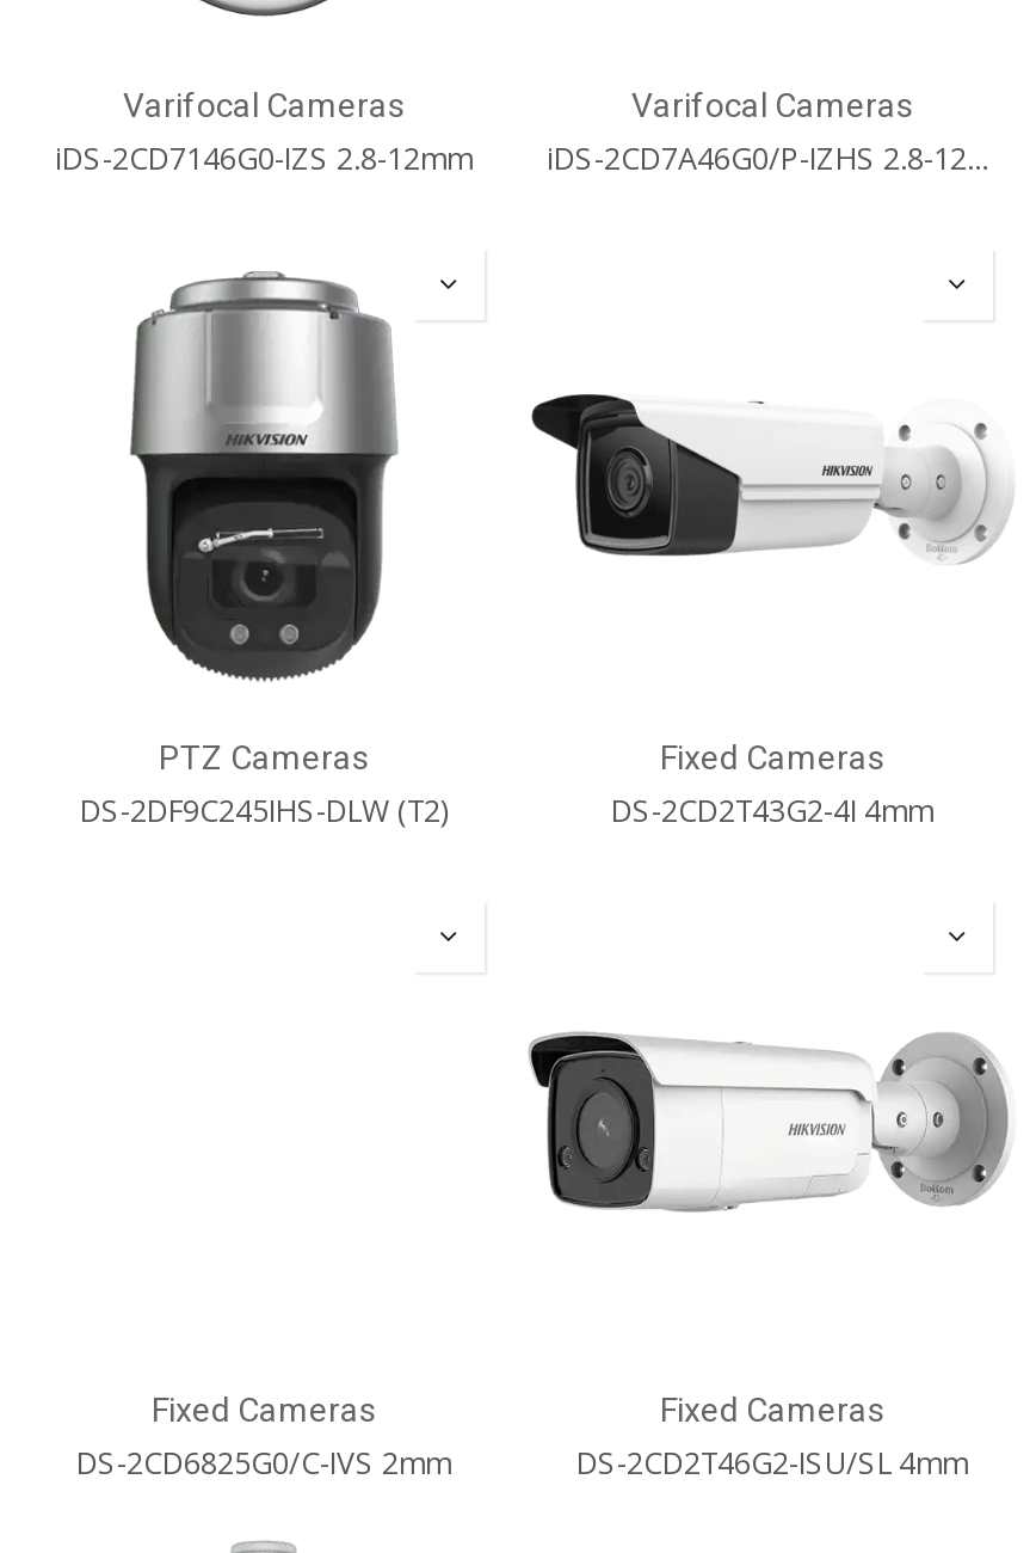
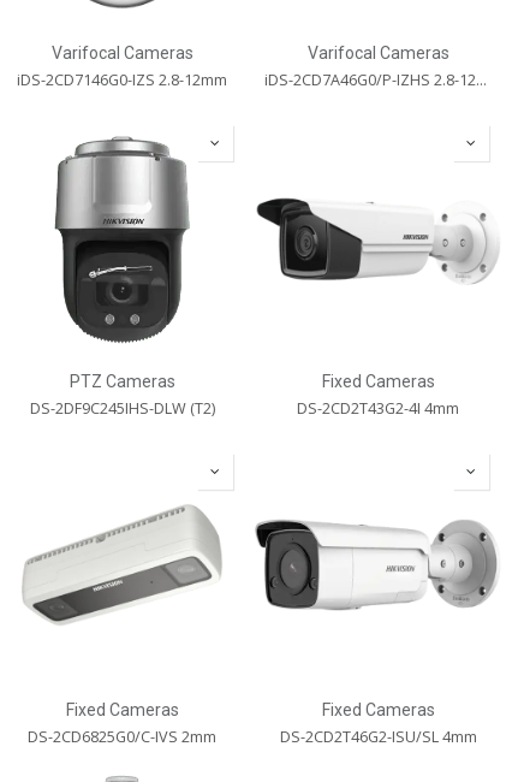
+ [image]
